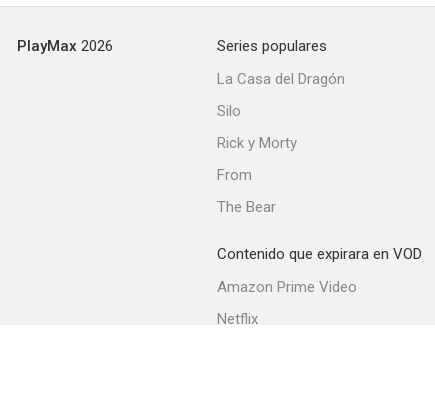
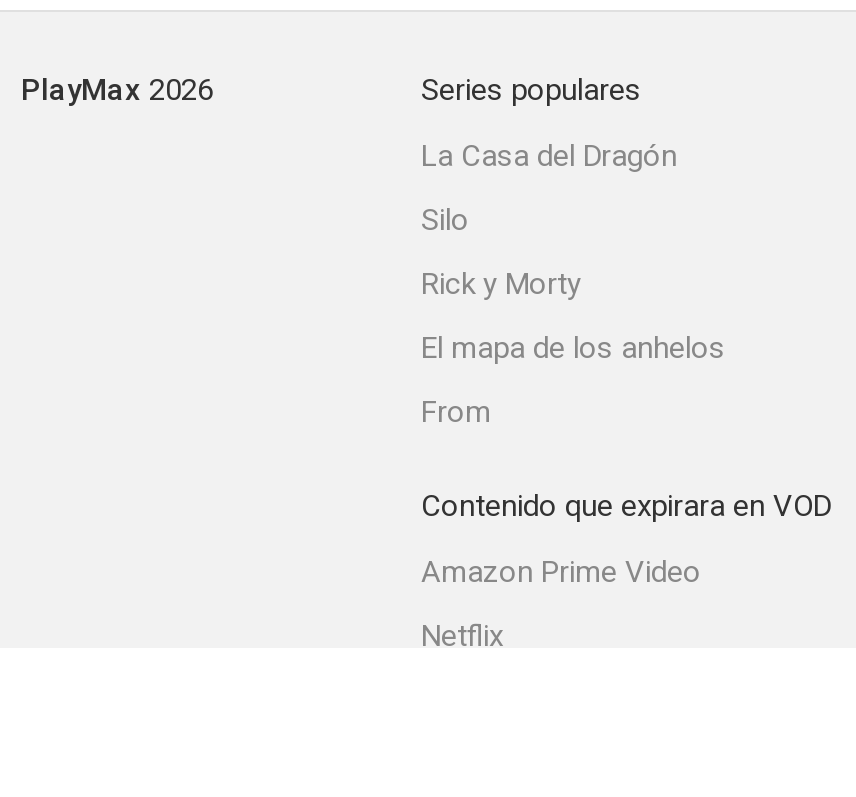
+ El mapa de los anhelos

moved down: From

- The Bear
